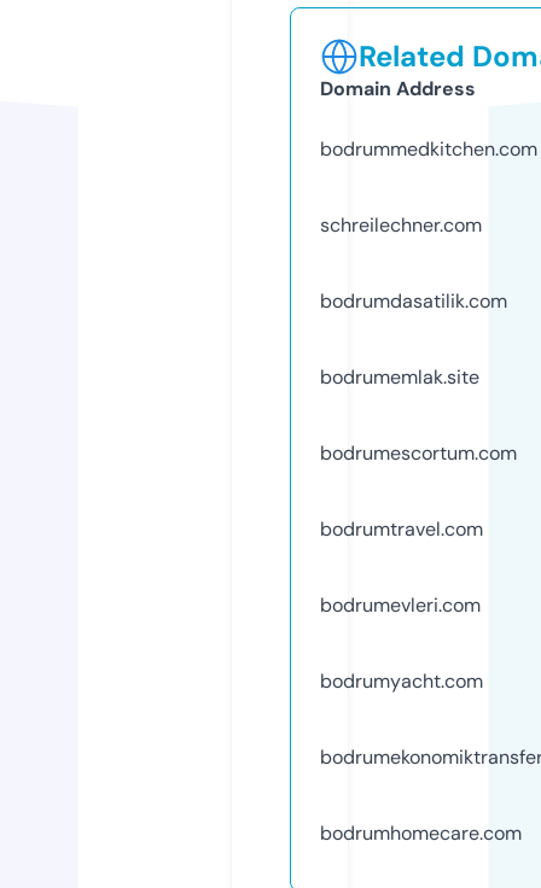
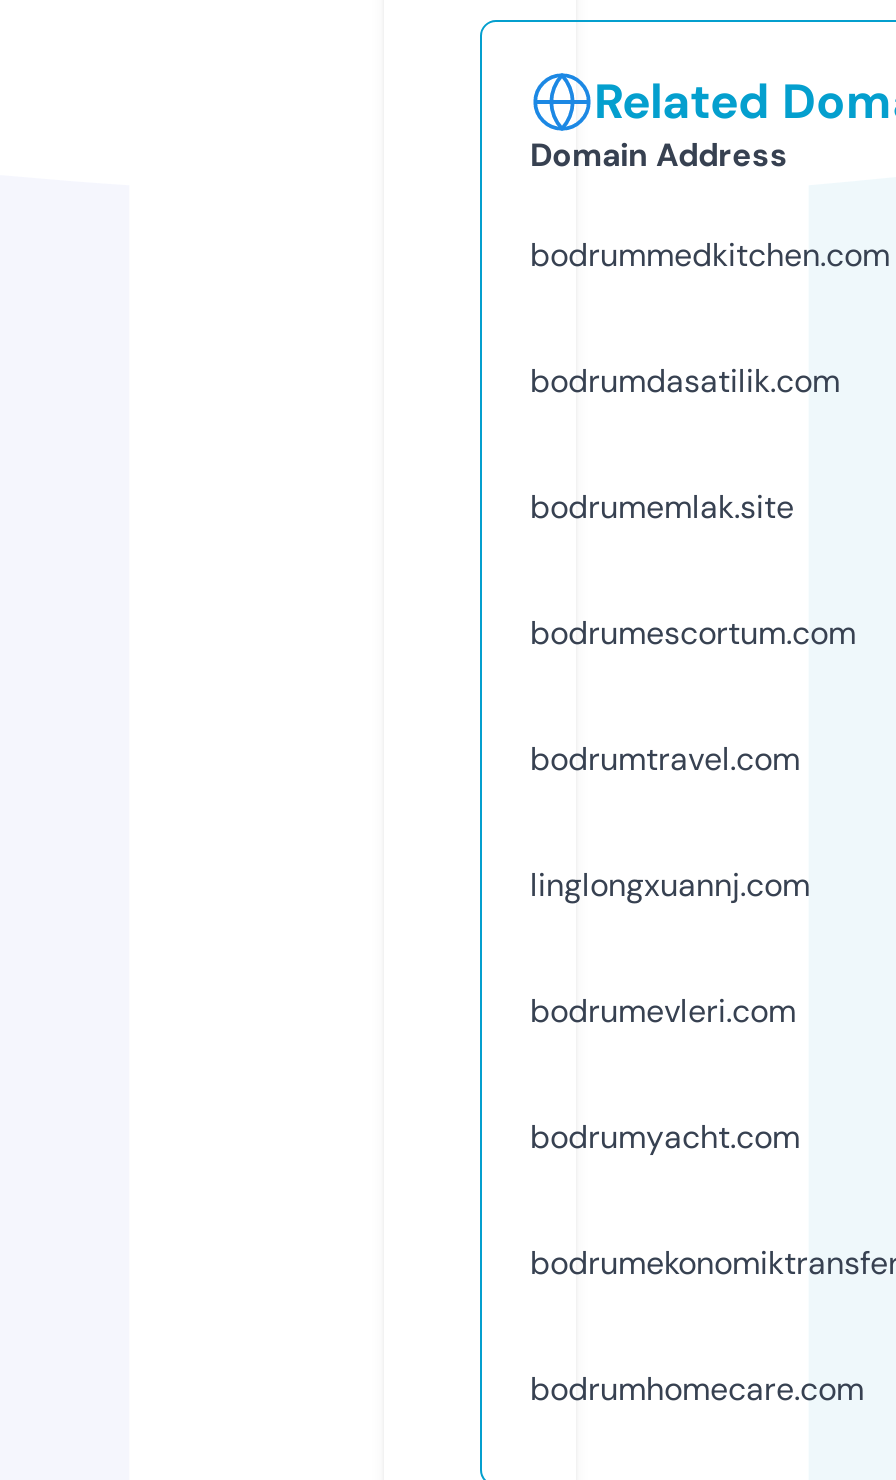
- schreilechner.com

moved up: bodrumdasatilik.com | bodrumemlak.site | bodrumescortum.com | bodrumtravel.com

+ linglongxuannj.com
